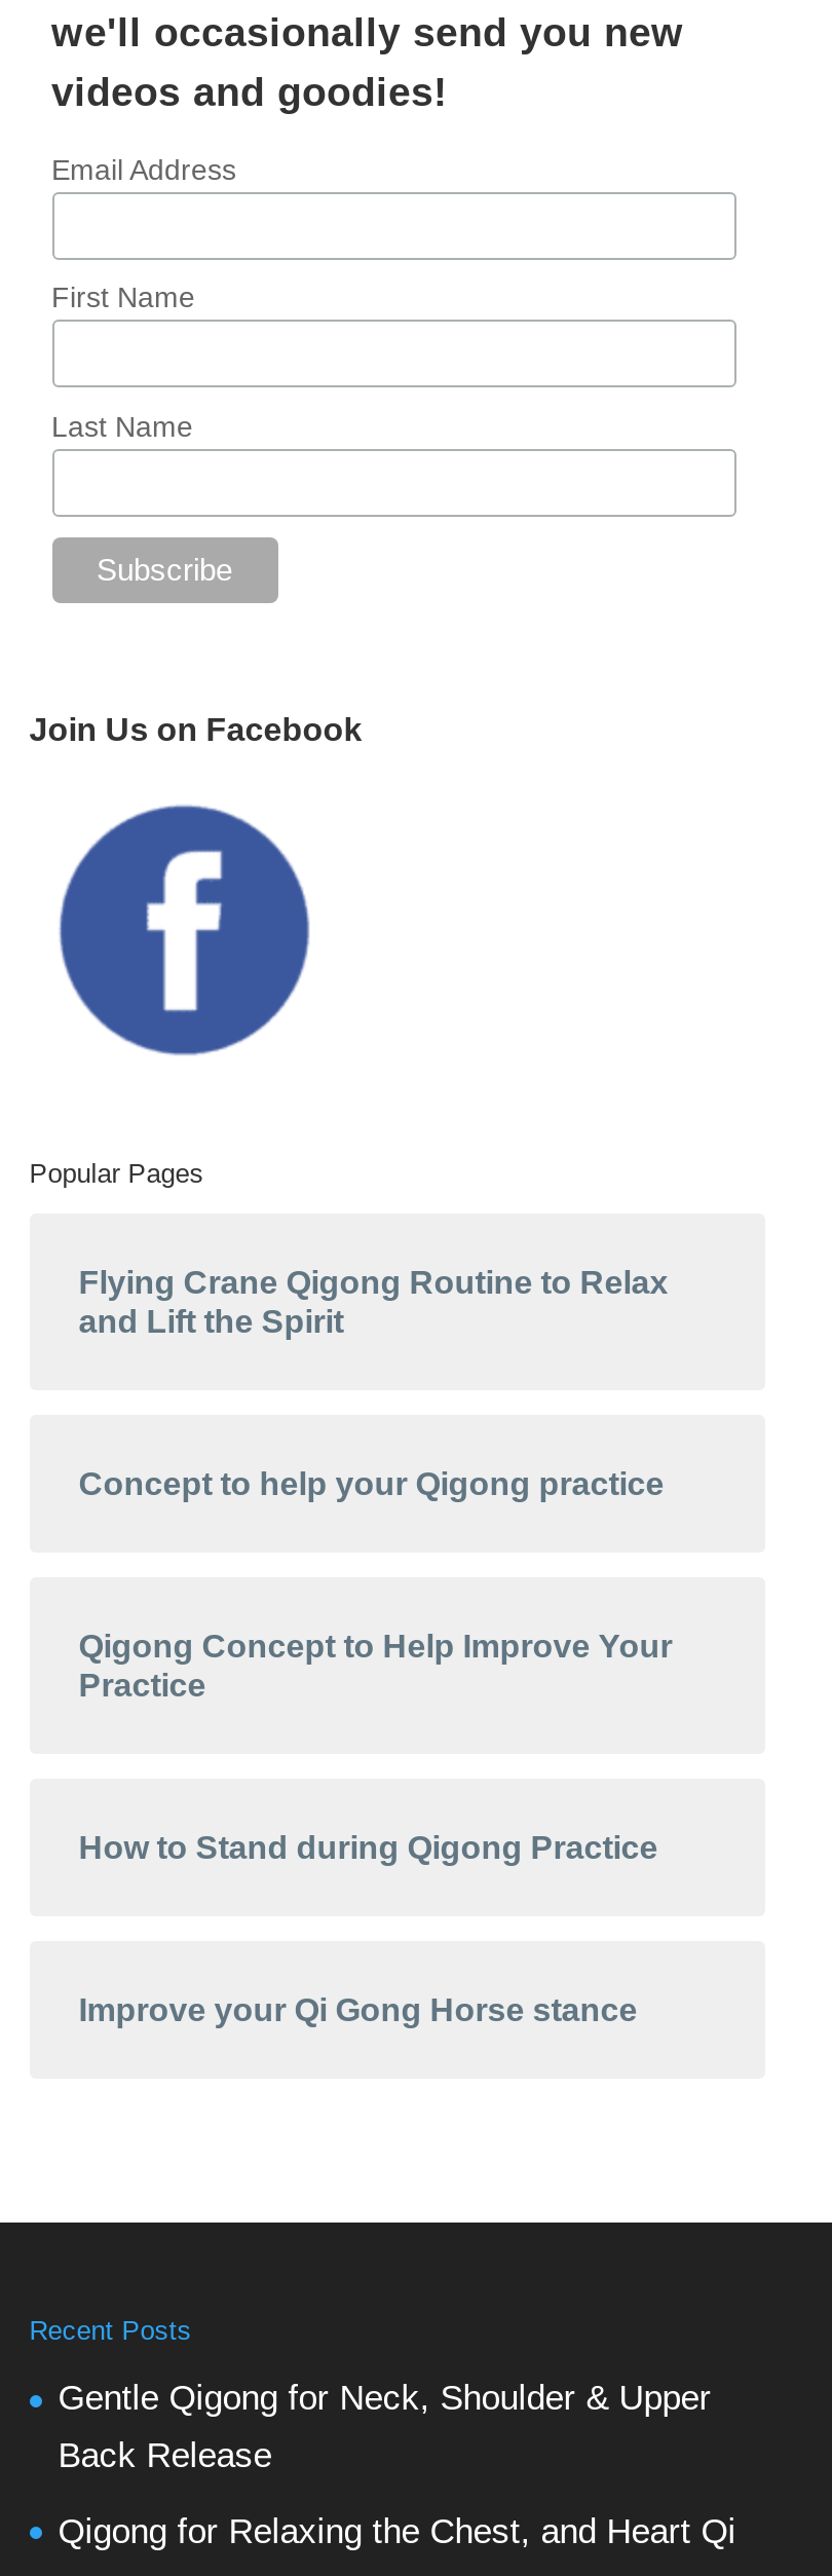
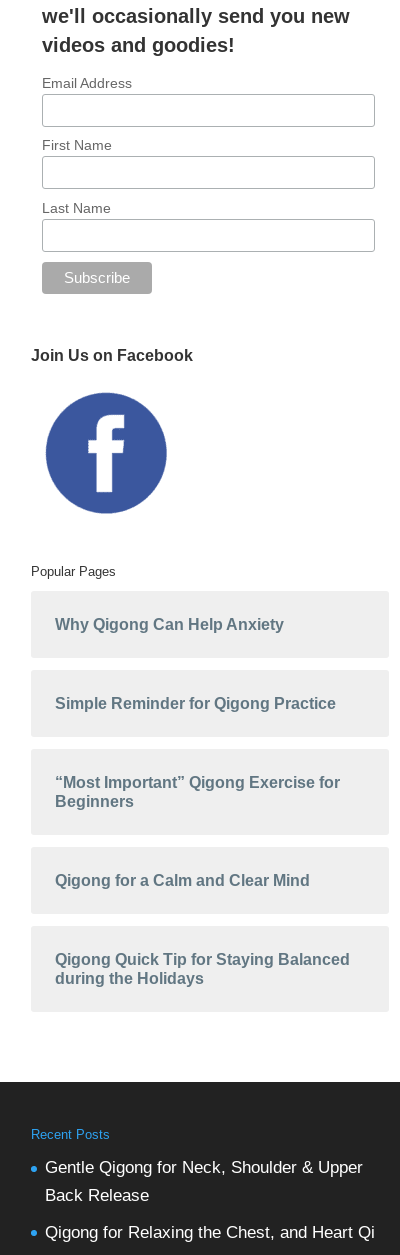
- Flying Crane Qigong Routine to Relax
- and Lift the Spirit
+ Why Qigong Can Help Anxiety

- Concept to help your Qigong practice
+ Simple Reminder for Qigong Practice

- Qigong Concept to Help Improve Your
- Practice
+ “Most Important” Qigong Exercise for
+ Beginners

- How to Stand during Qigong Practice
+ Qigong for a Calm and Clear Mind

- Improve your Qi Gong Horse stance
+ Qigong Quick Tip for Staying Balanced
+ during the Holidays
